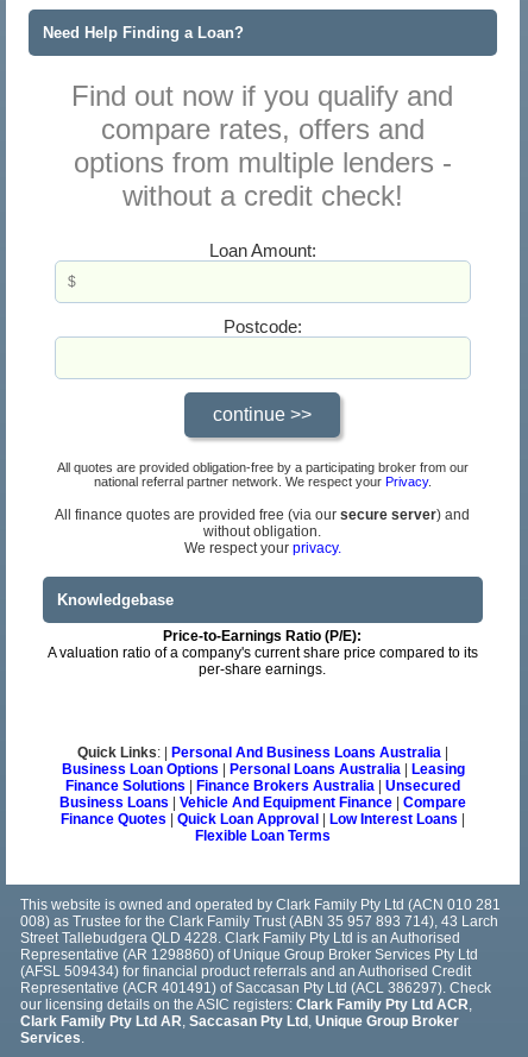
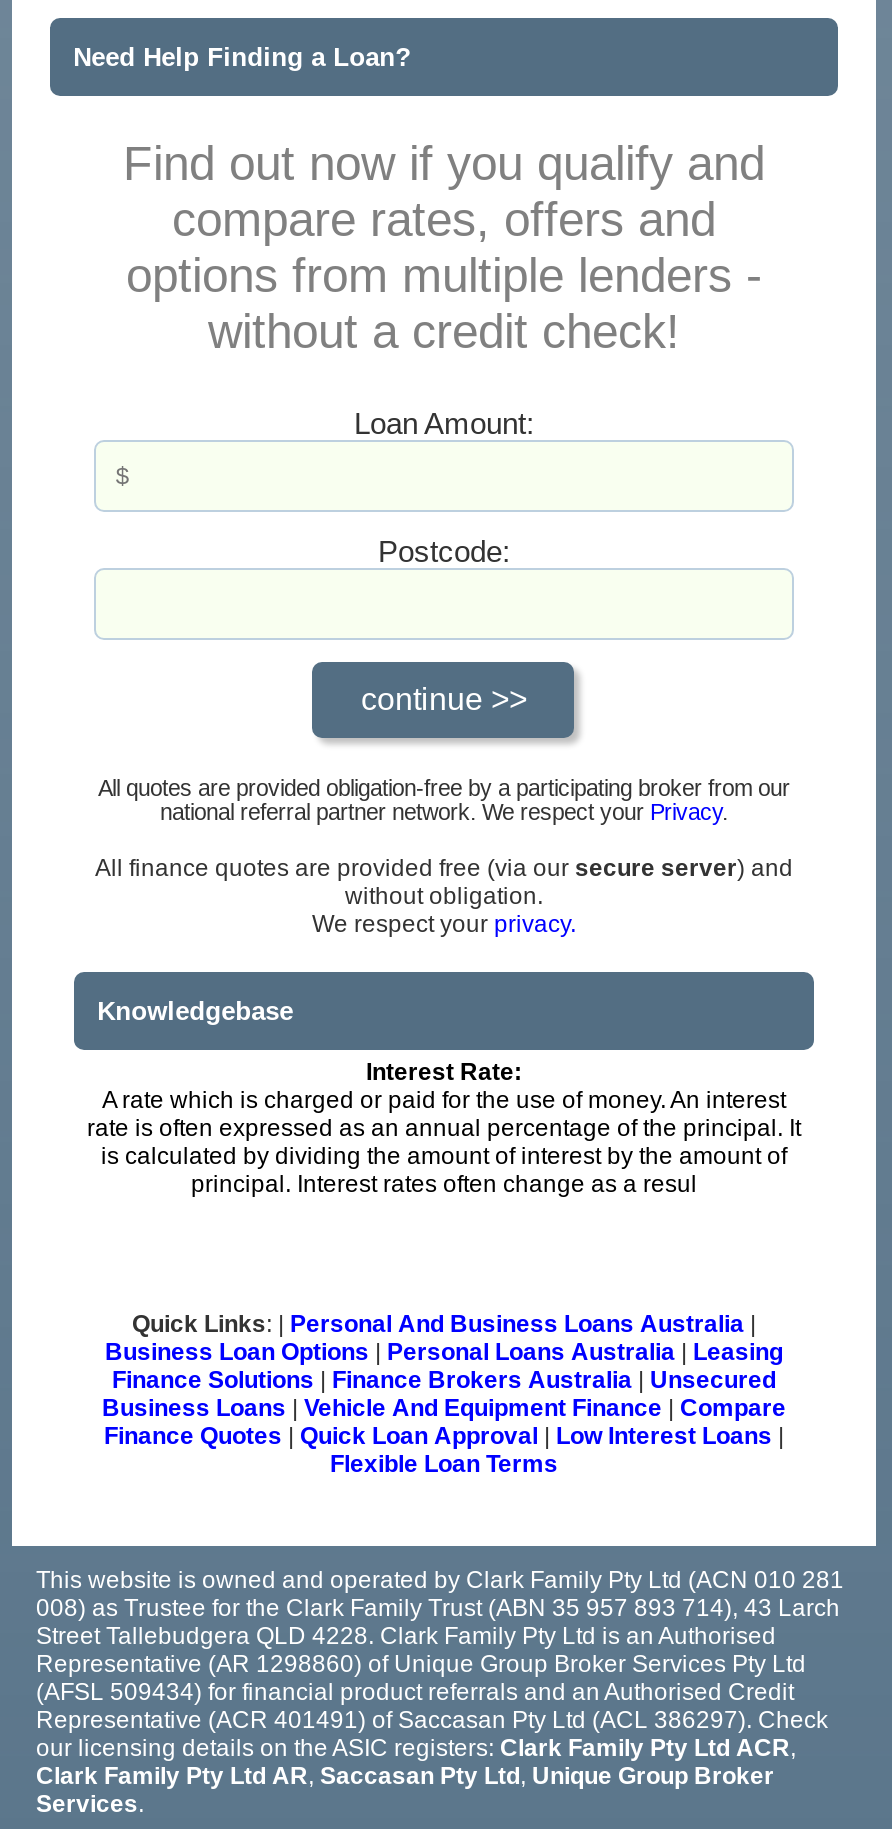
- Price-to-Earnings Ratio (P/E):
- A valuation ratio of a company's current share price compared to its
- per-share earnings.
+ Interest Rate:
+ A rate which is charged or paid for the use of money. An interest
+ rate is often expressed as an annual percentage of the principal. It
+ is calculated by dividing the amount of interest by the amount of
+ principal. Interest rates often change as a resul
